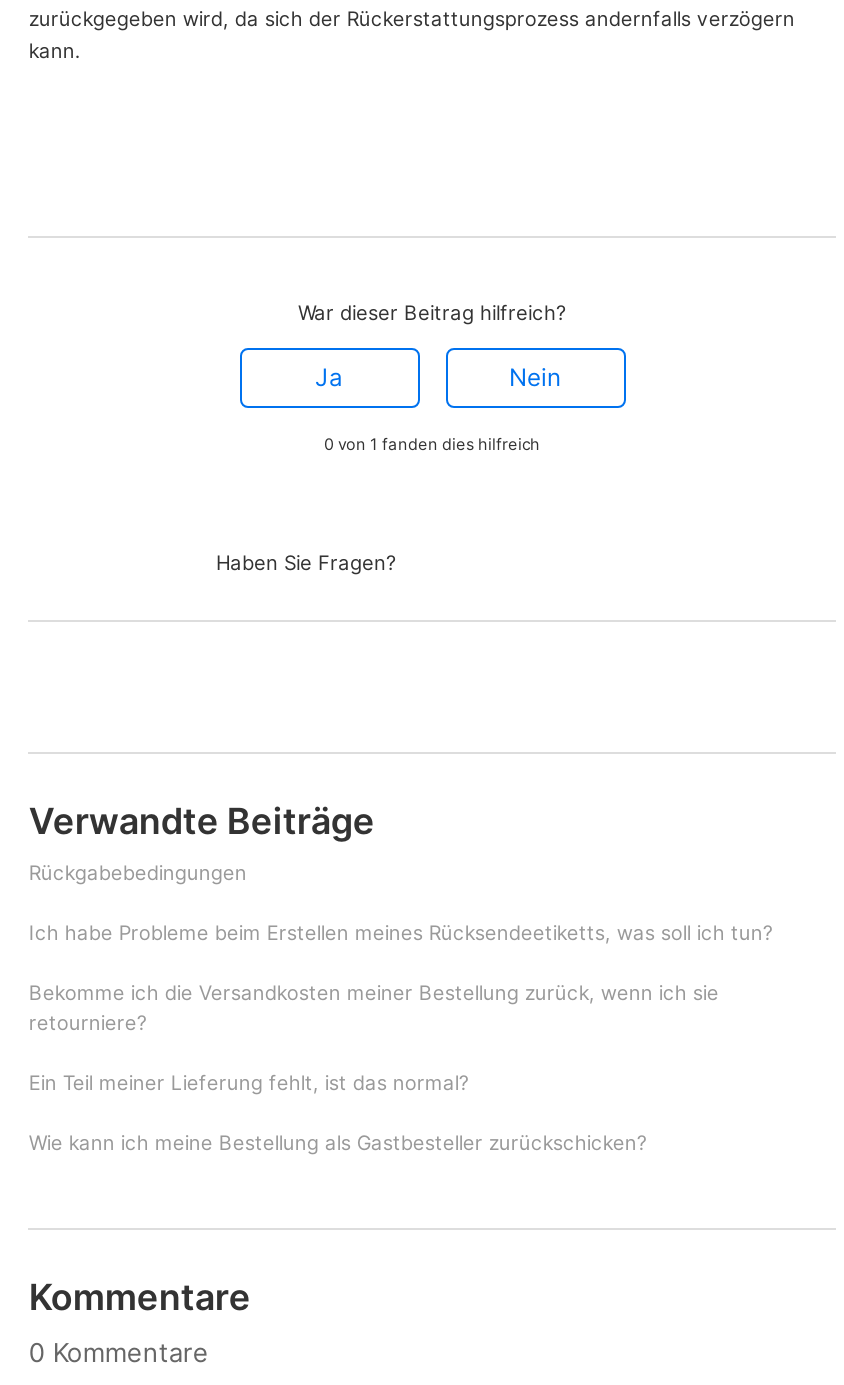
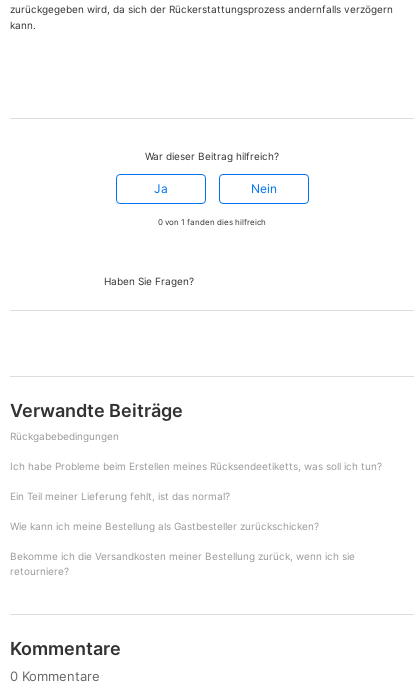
moved down: Bekomme ich die Versandkosten meiner Bestellung zurück, wenn ich sie | retourniere?

moved up: Ein Teil meiner Lieferung fehlt, ist das normal? | Wie kann ich meine Bestellung als Gastbesteller zurückschicken?
